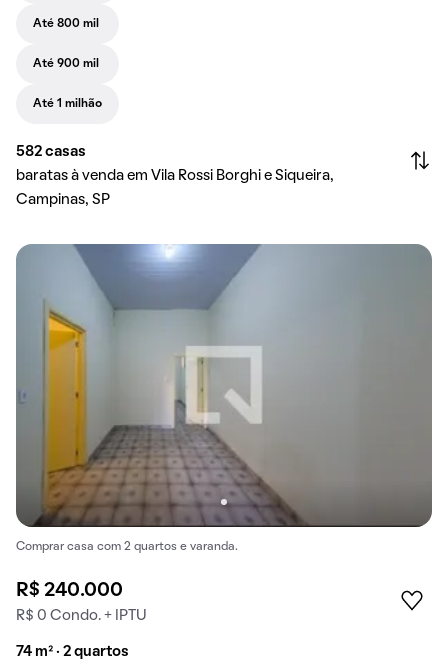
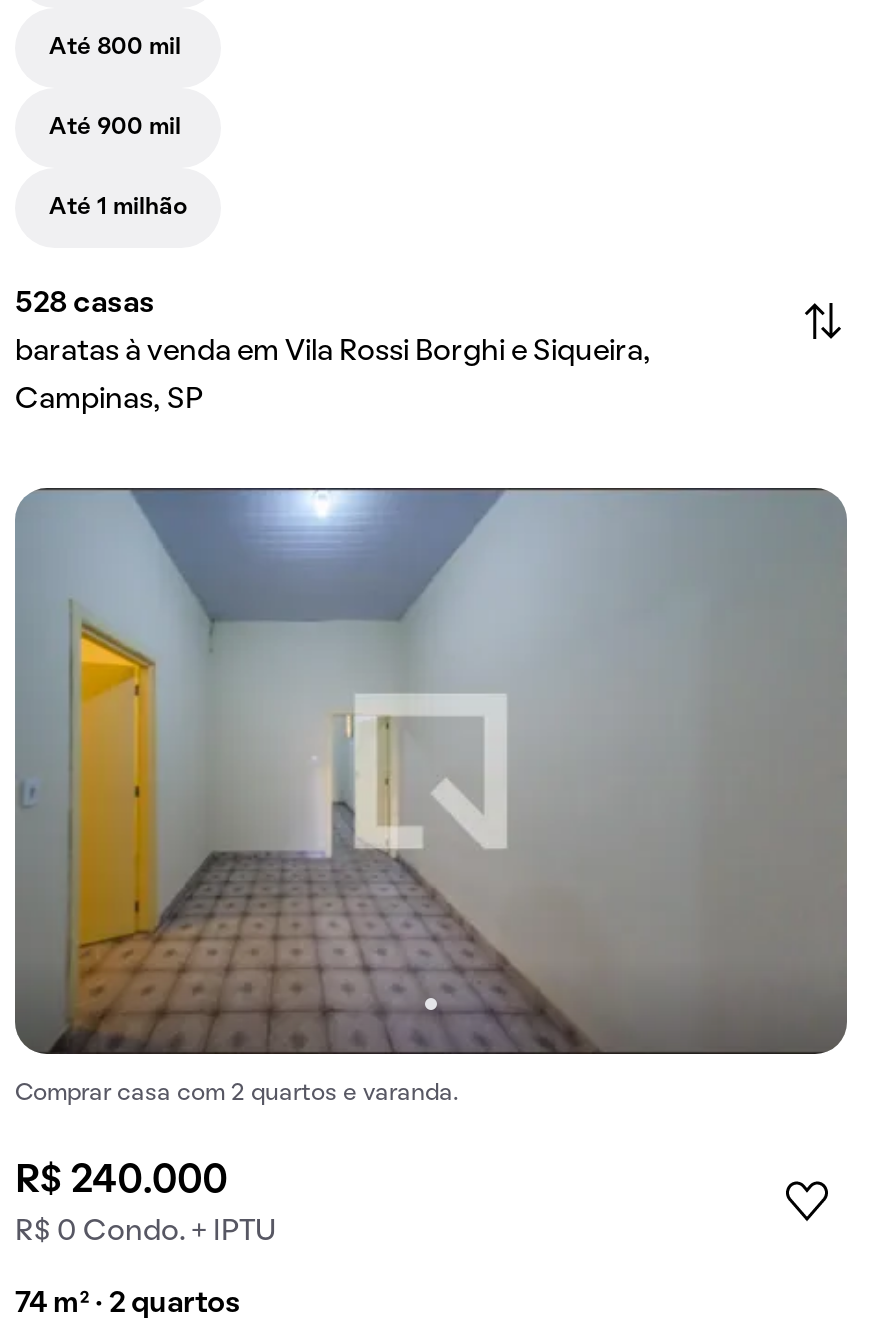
- 582 casas
+ 528 casas
